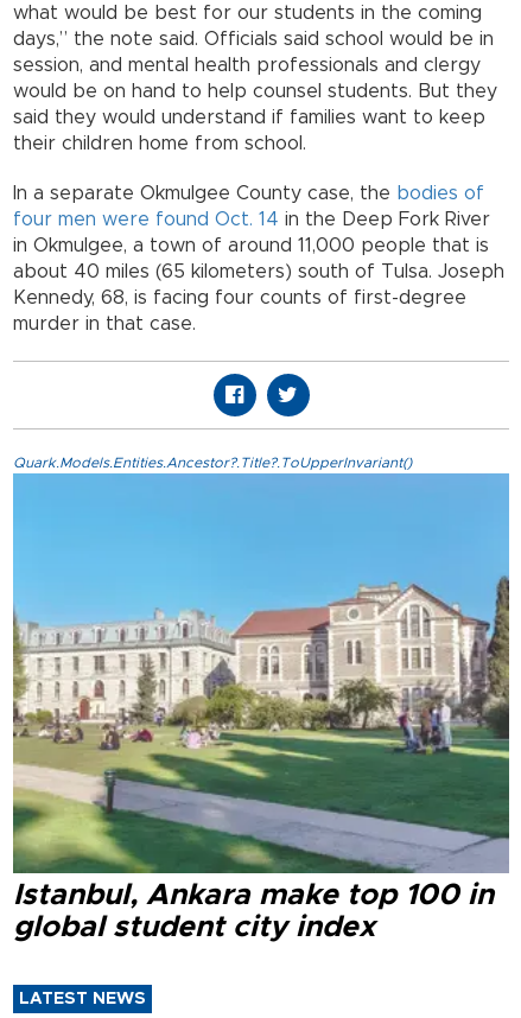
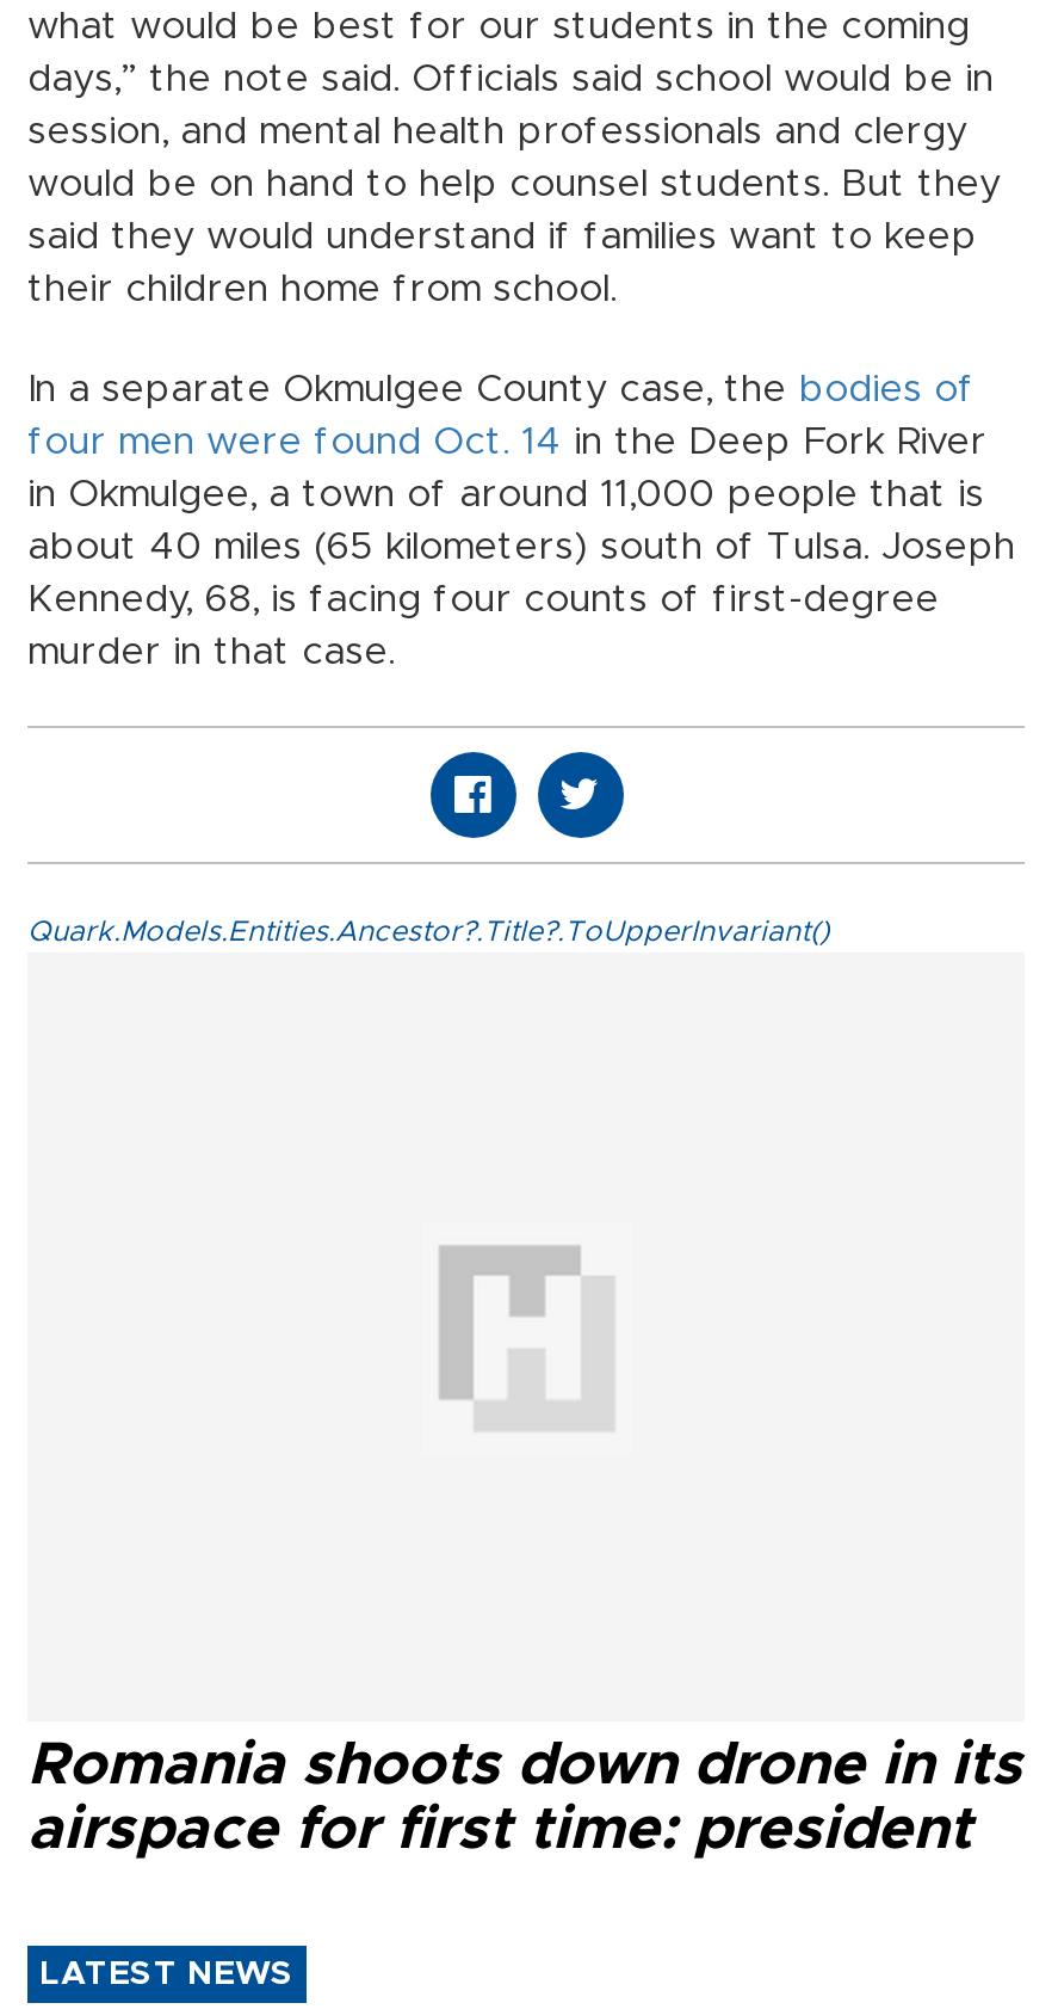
- [image]

- Istanbul, Ankara make top 100 in
- global student city index
+ Romania shoots down drone in its
+ airspace for first time: president
